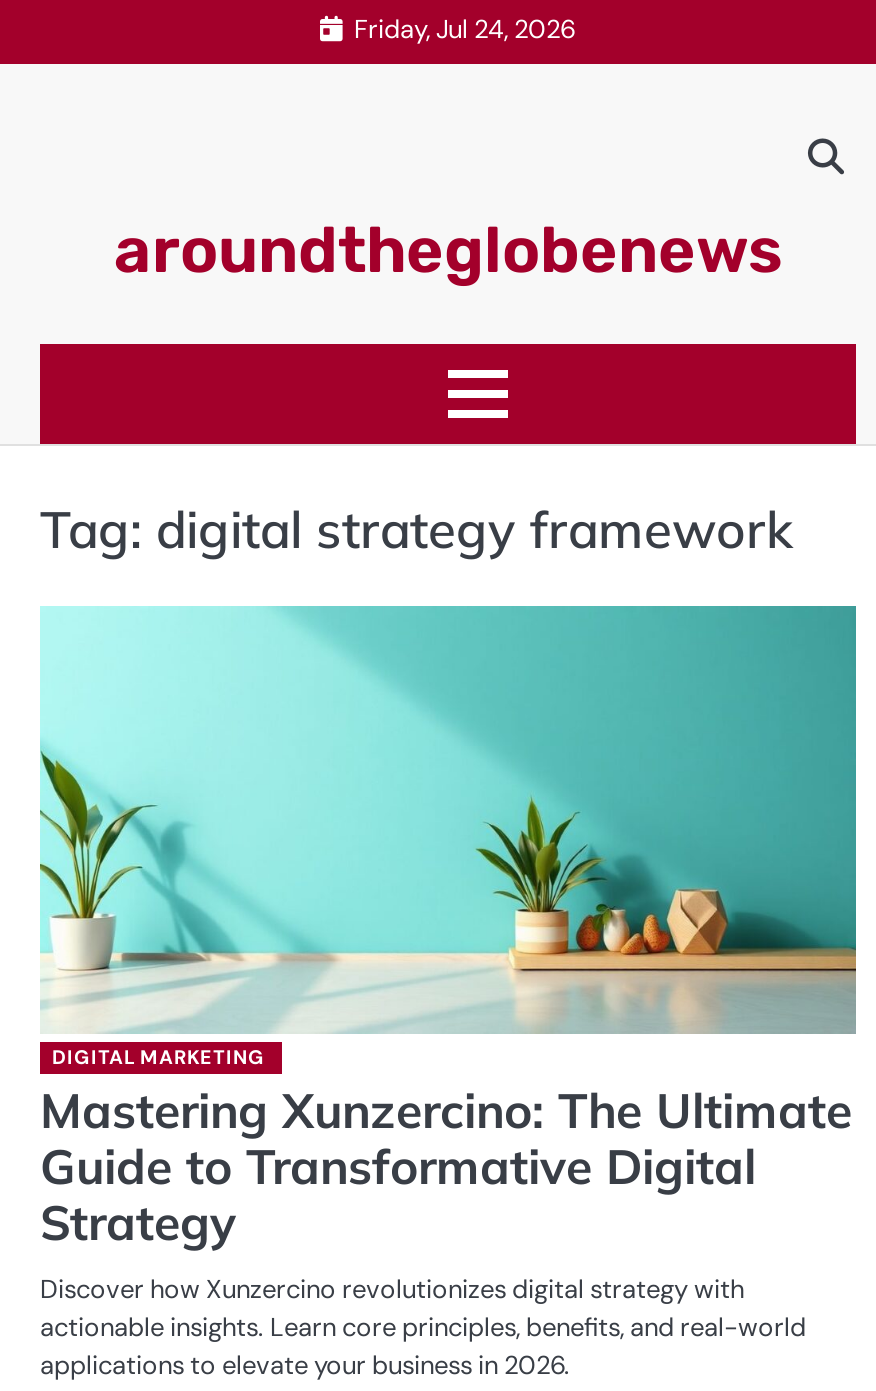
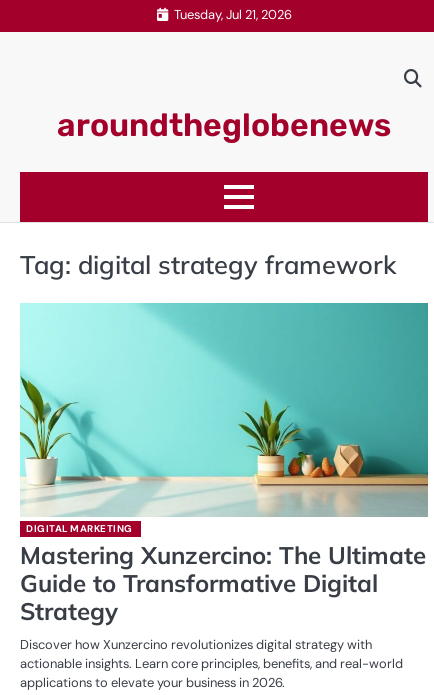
- Friday, Jul 24, 2026
+ Tuesday, Jul 21, 2026
